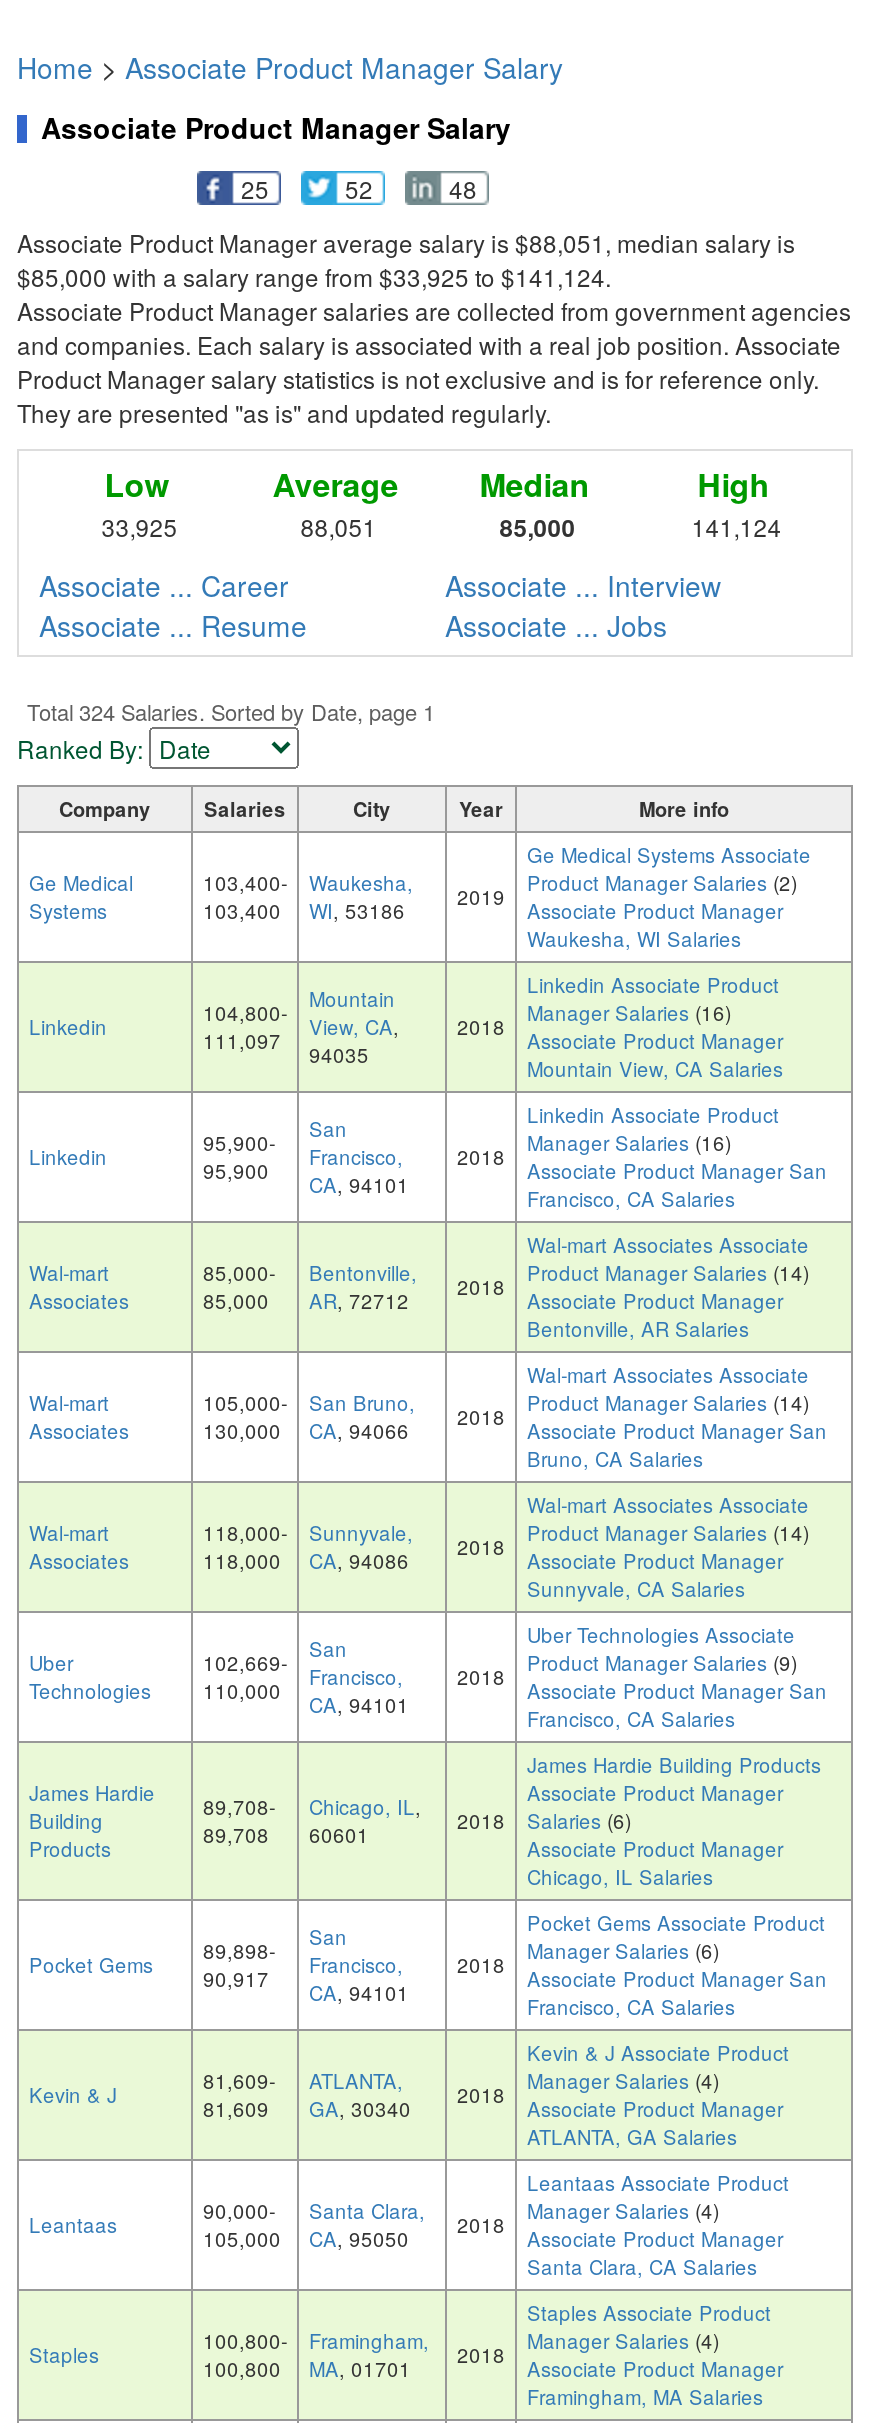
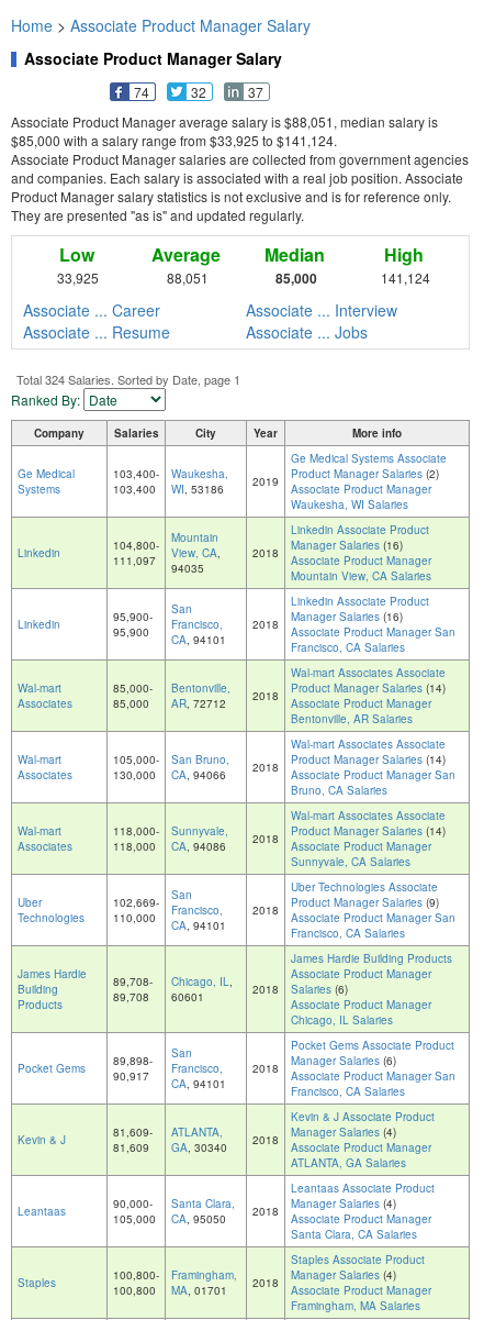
- 25
+ 74

- 52
+ 32

- 48
+ 37
